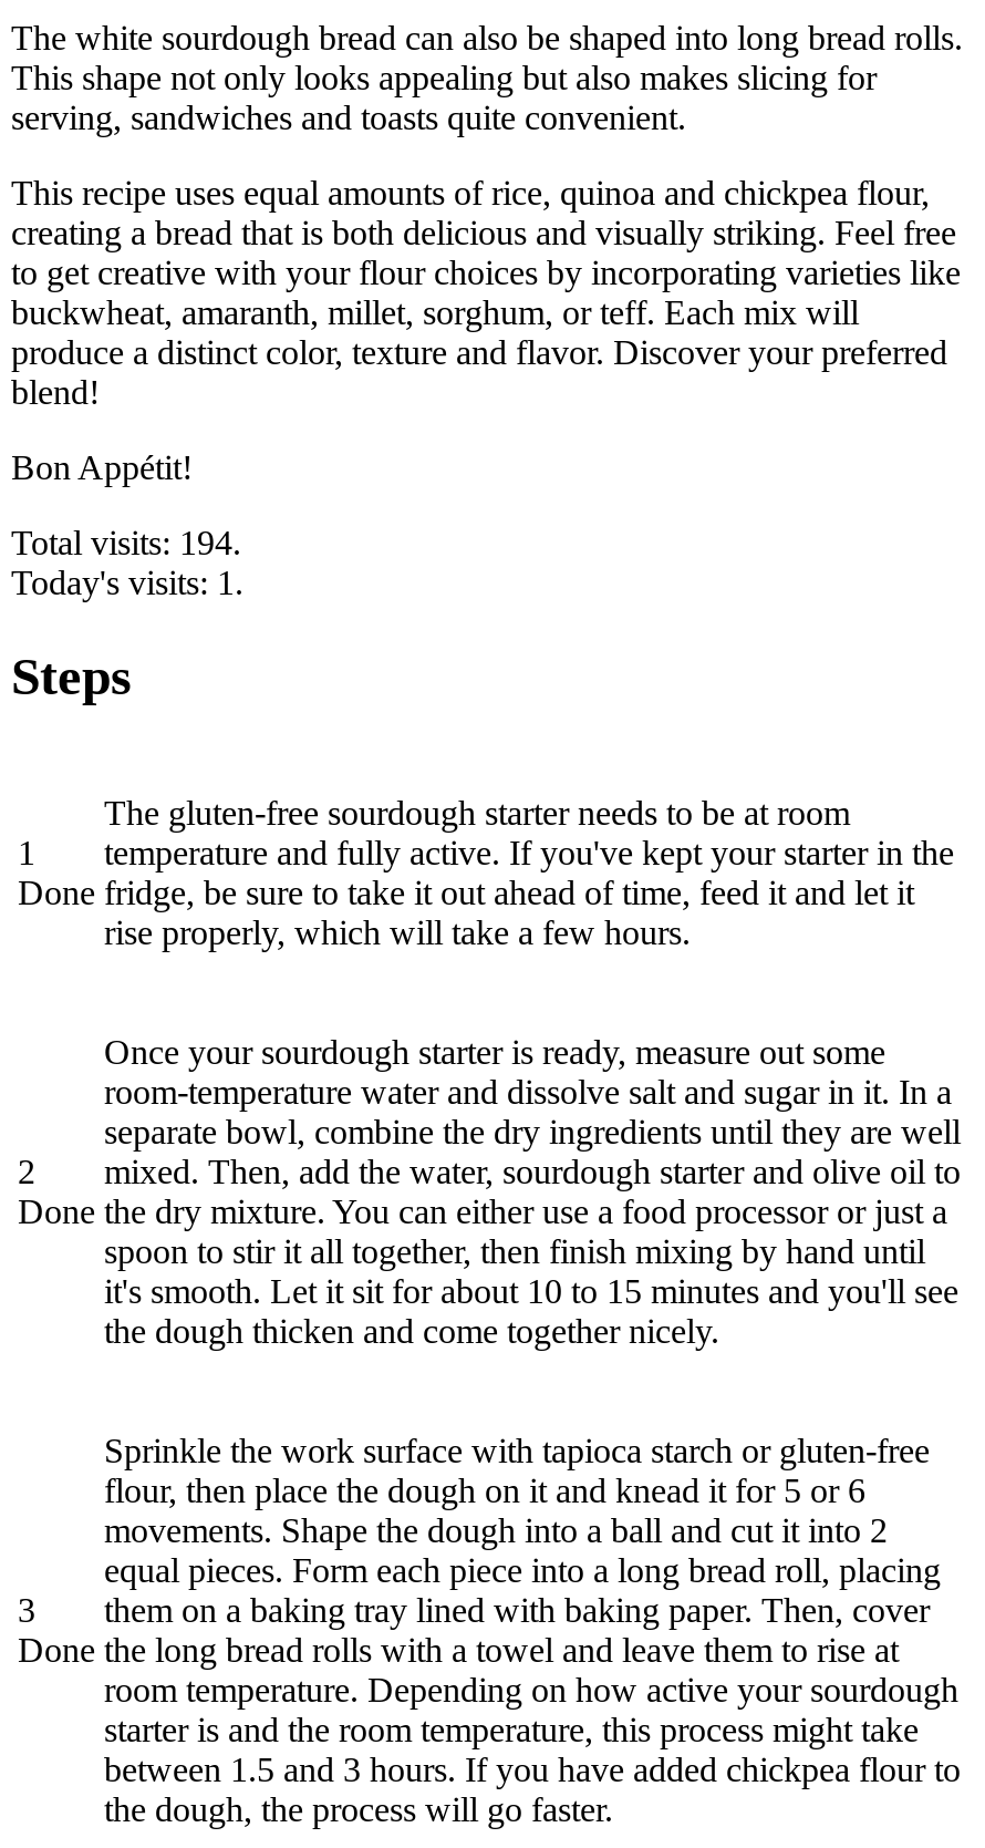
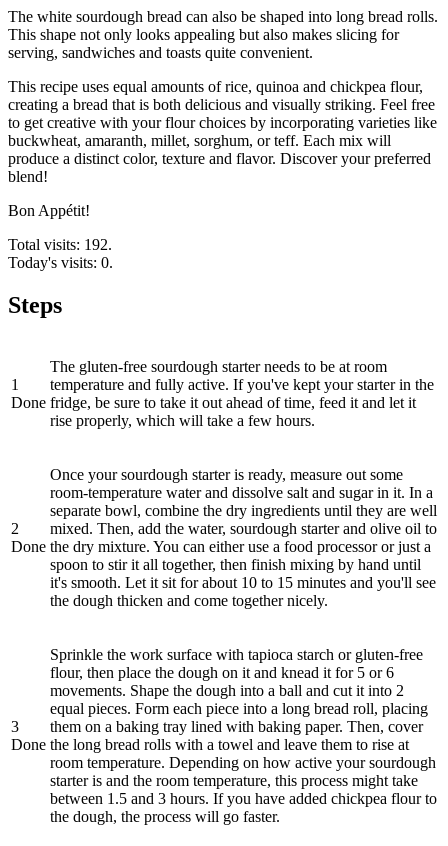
- Total visits: 194.
+ Total visits: 192.

- Today's visits: 1.
+ Today's visits: 0.
